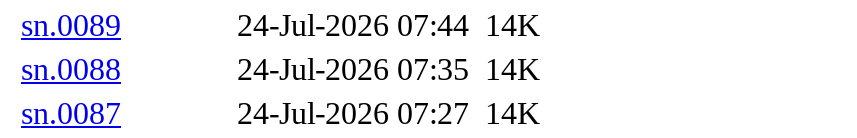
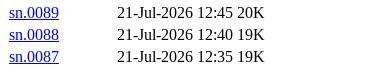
- 24-Jul-2026 07:44 14K
+ 21-Jul-2026 12:45 20K

- 24-Jul-2026 07:35 14K
+ 21-Jul-2026 12:40 19K

- 24-Jul-2026 07:27 14K
+ 21-Jul-2026 12:35 19K
